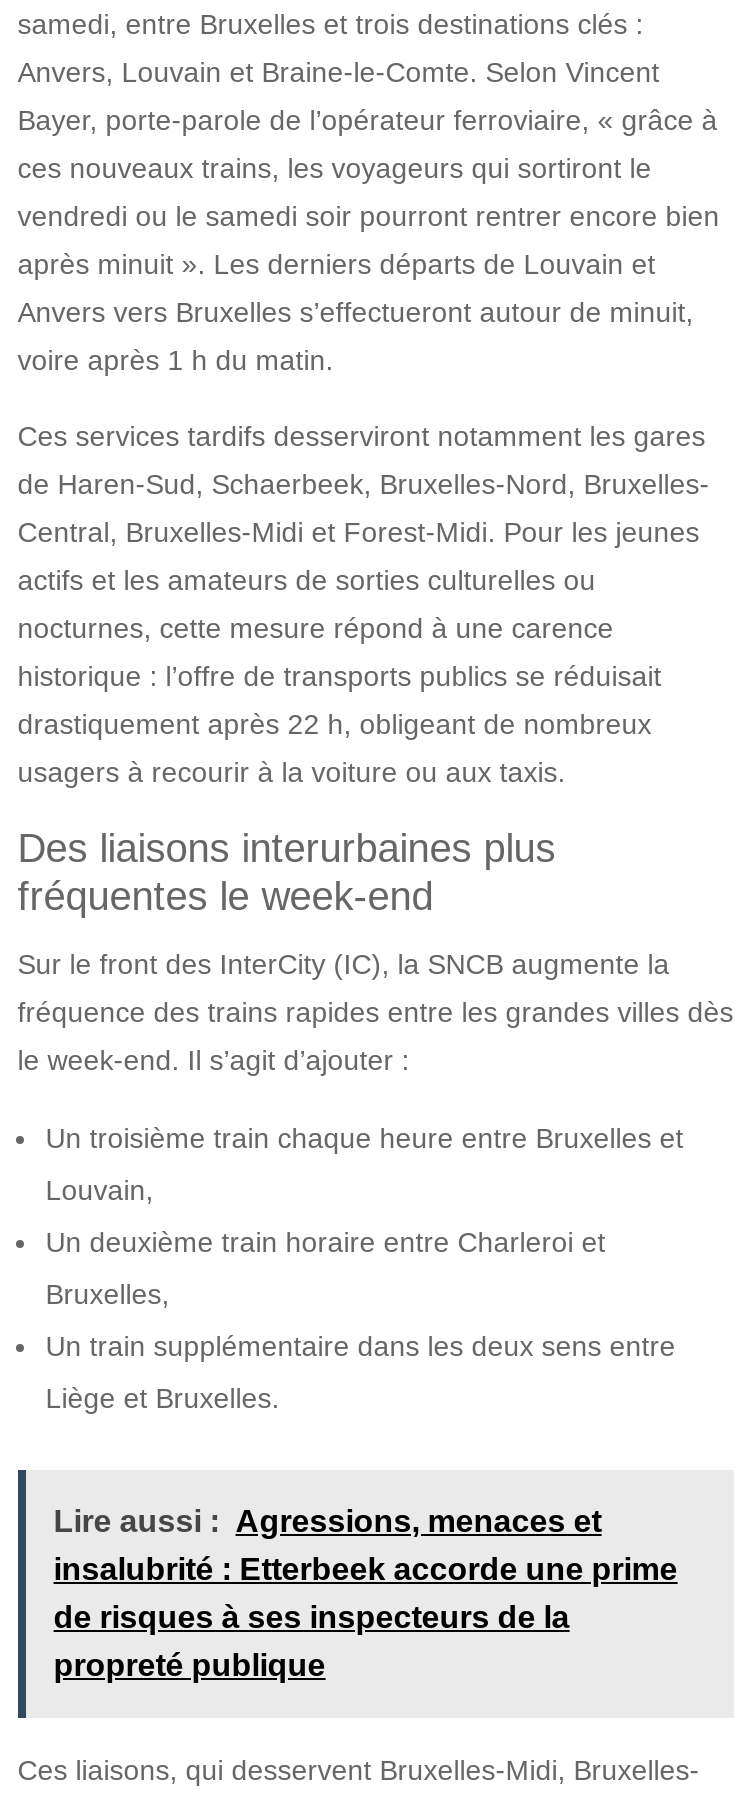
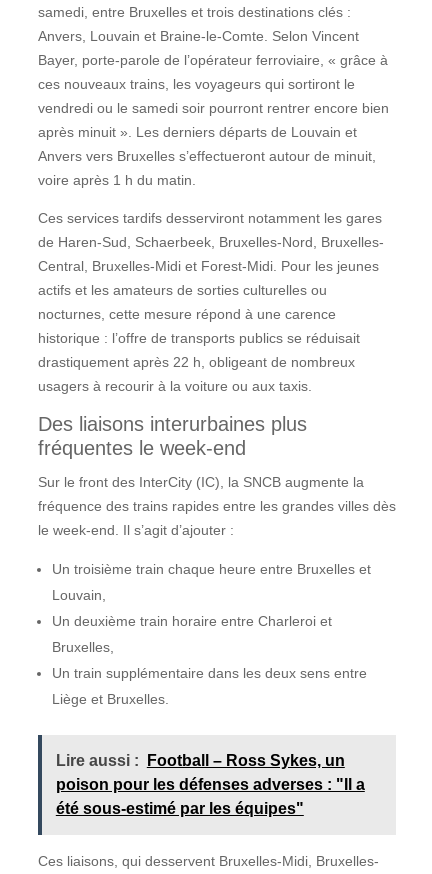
- Lire aussi : Agressions, menaces et
- insalubrité : Etterbeek accorde une prime
- de risques à ses inspecteurs de la
- propreté publique
+ Lire aussi : Football – Ross Sykes, un
+ poison pour les défenses adverses : "Il a
+ été sous-estimé par les équipes"
